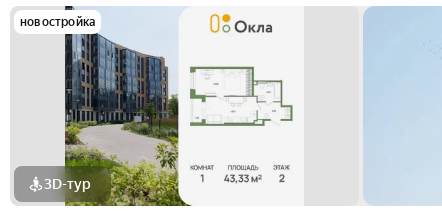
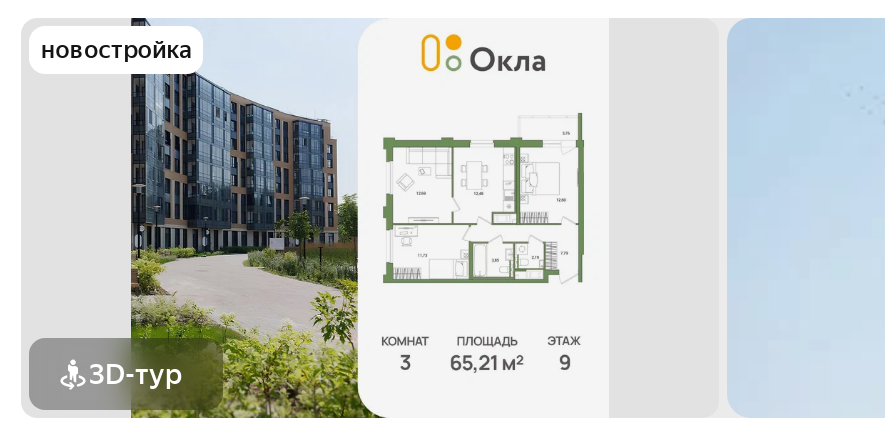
- [image]
+ [image]
